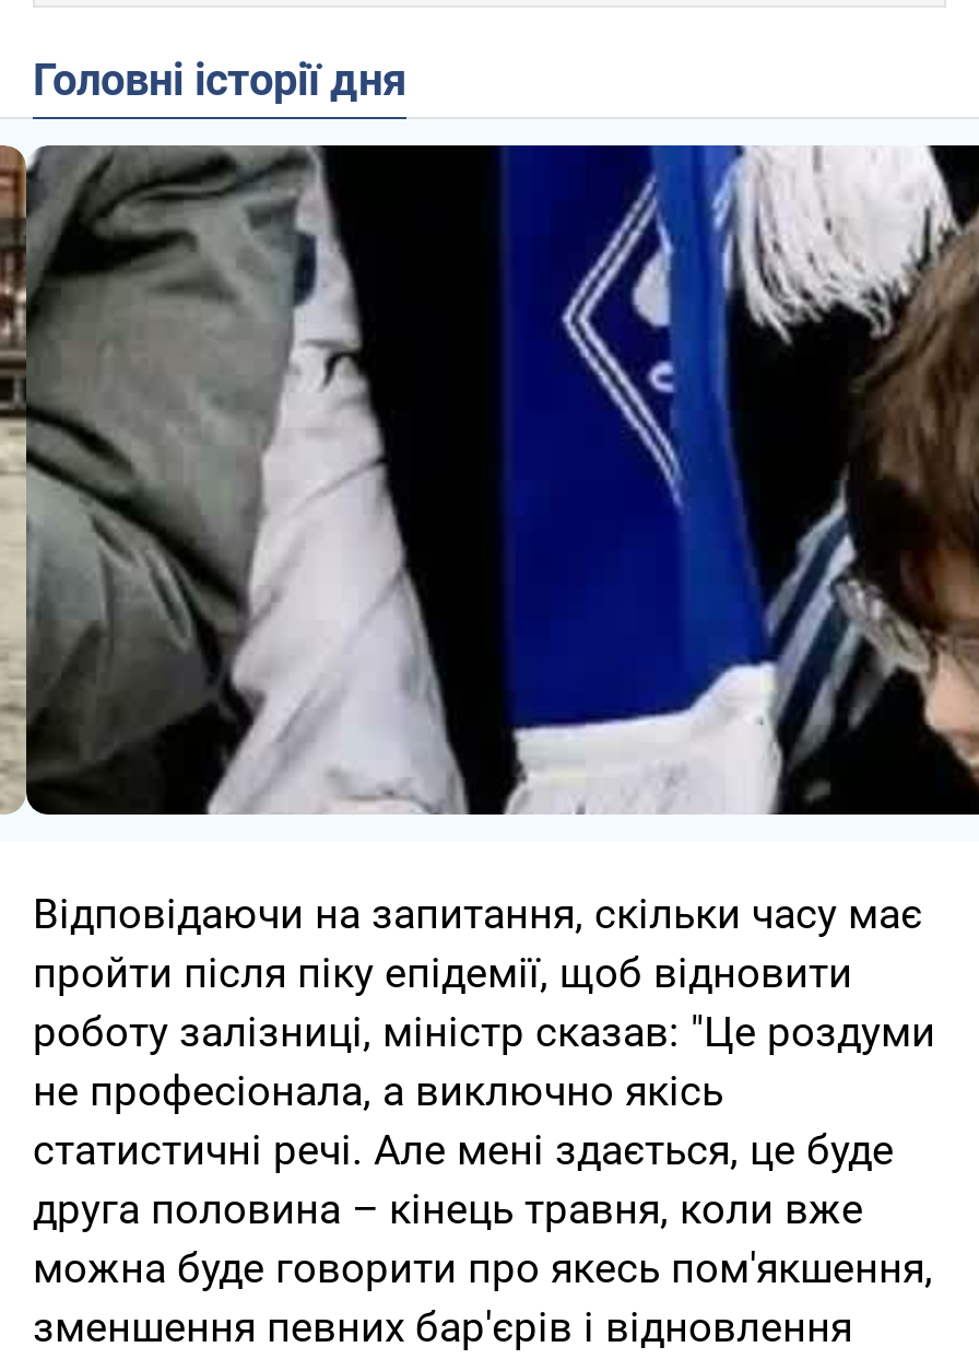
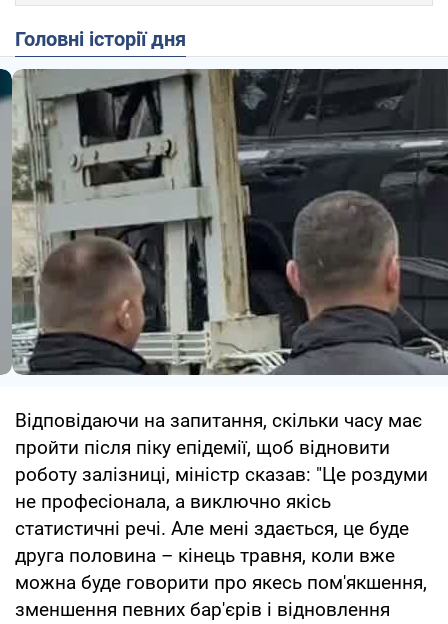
- [image]
+ [image]
